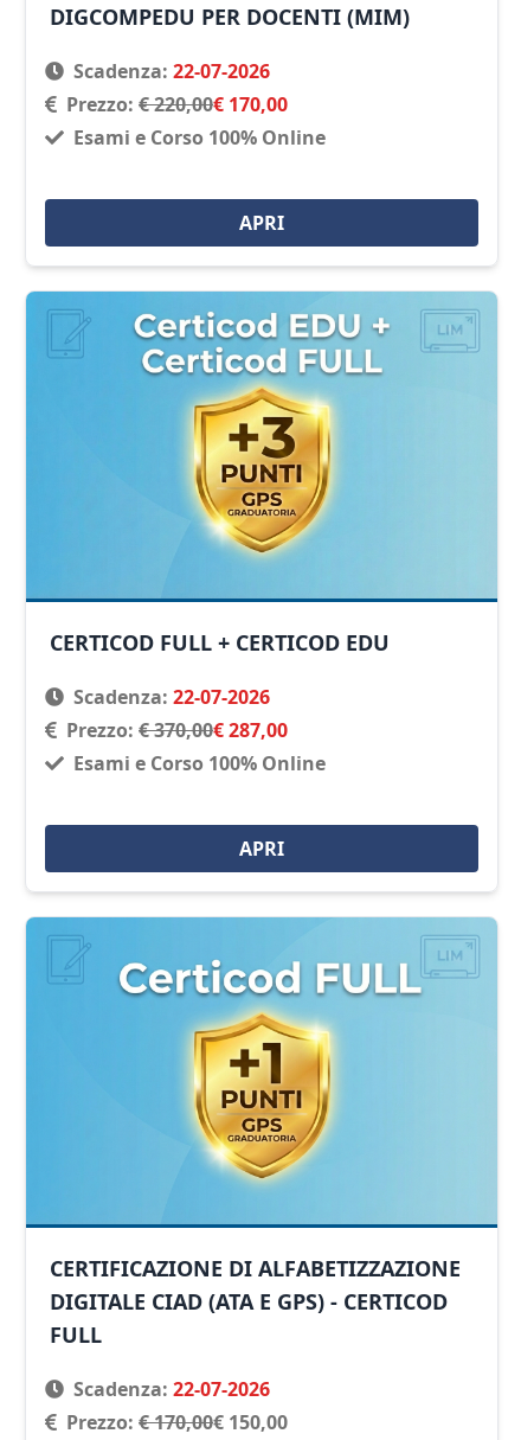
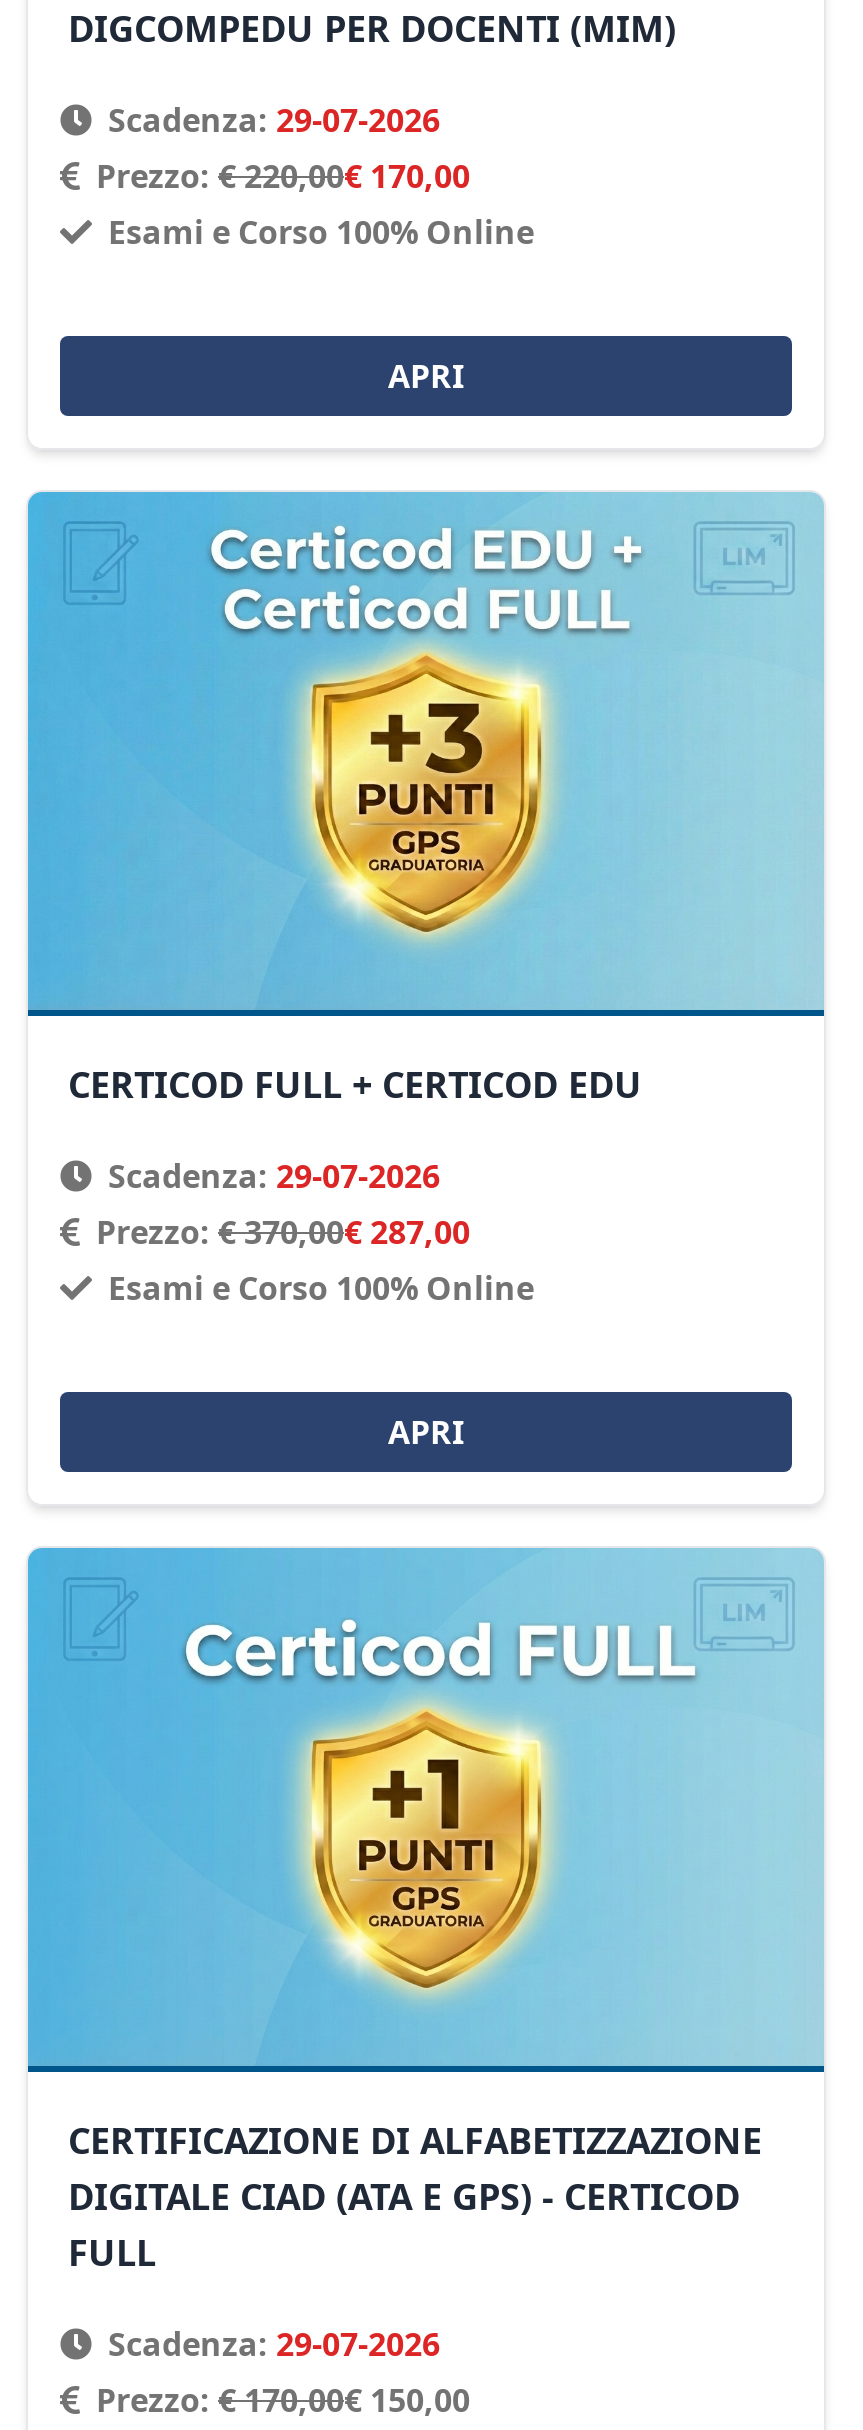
- Scadenza: 22-07-2026
+ Scadenza: 29-07-2026

- Scadenza: 22-07-2026
+ Scadenza: 29-07-2026

- Scadenza: 22-07-2026
+ Scadenza: 29-07-2026
